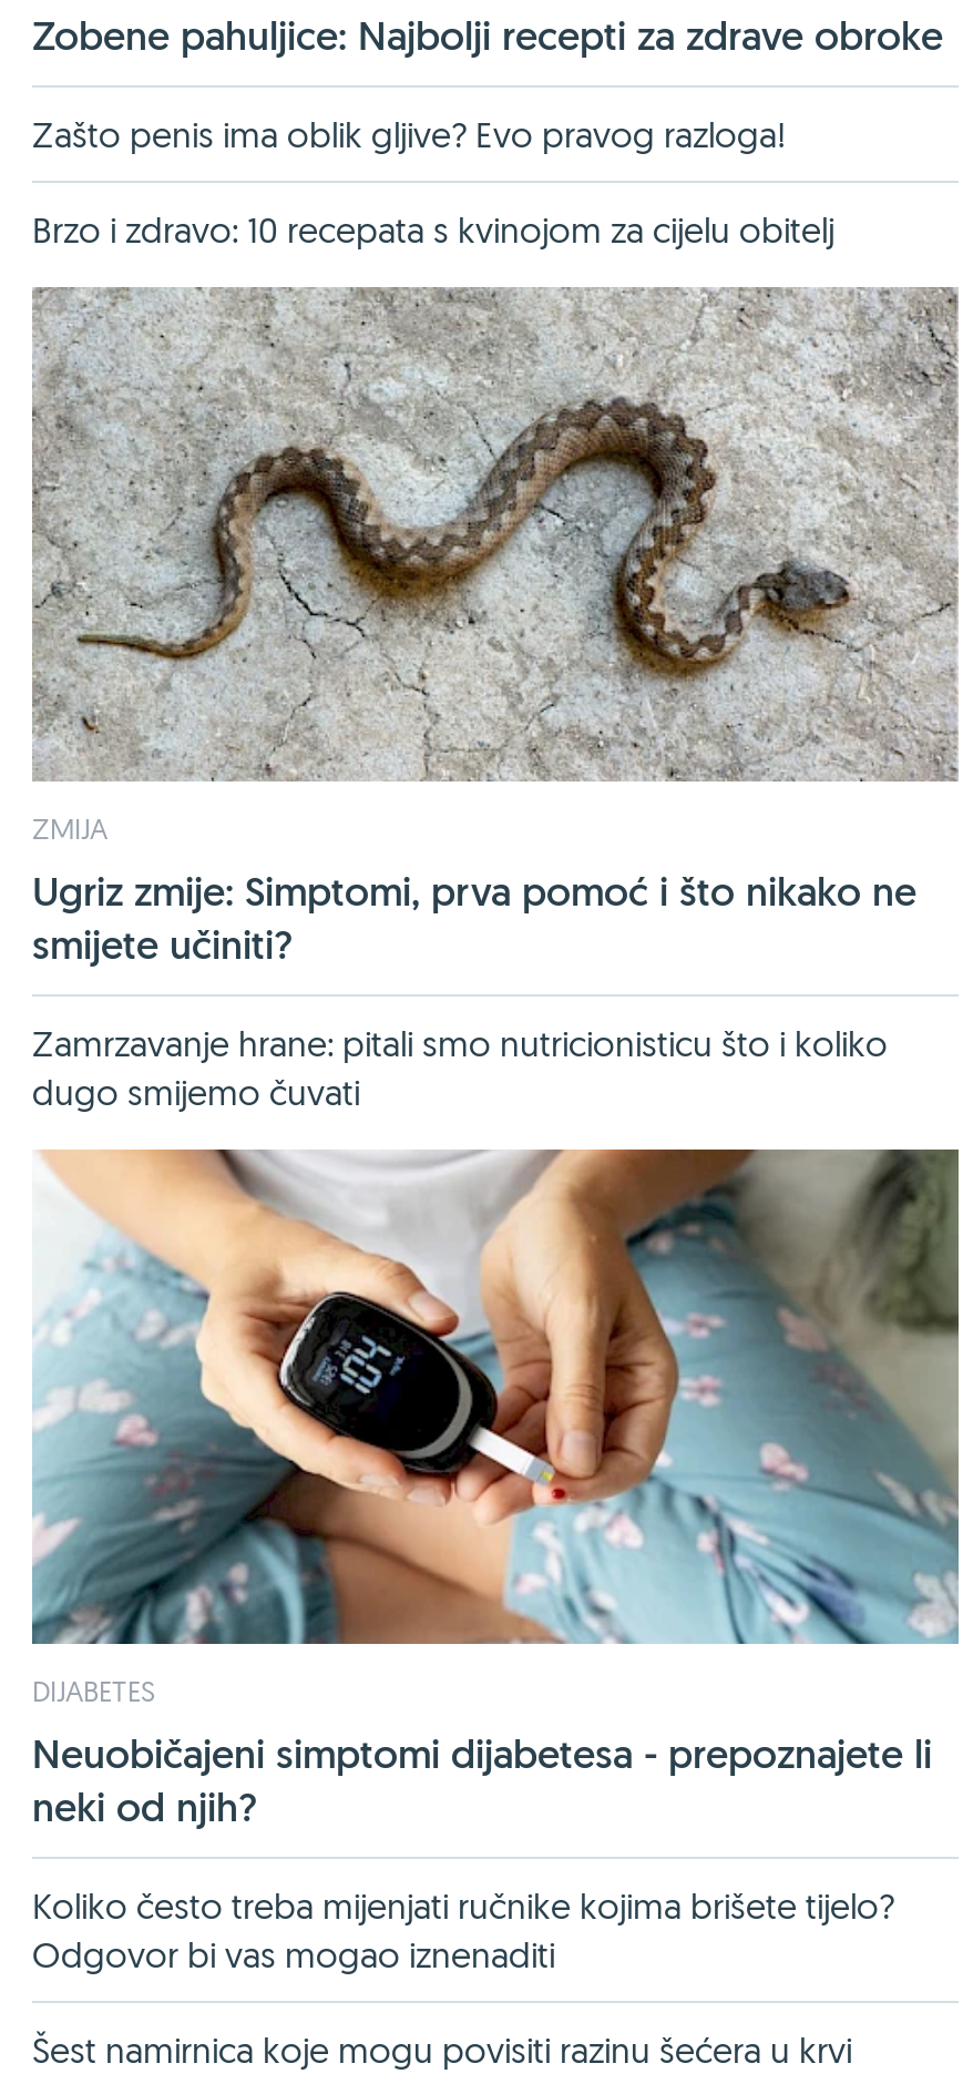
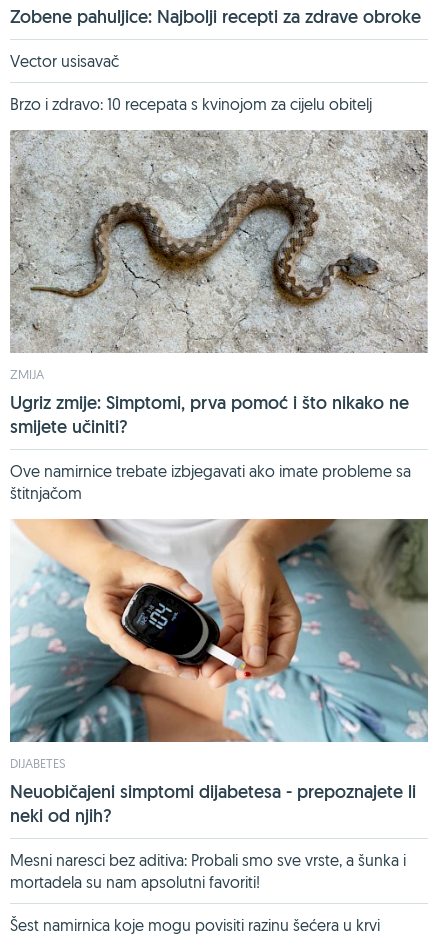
- Zašto penis ima oblik gljive? Evo pravog razloga!
+ Vector usisavač

- Zamrzavanje hrane: pitali smo nutricionisticu što i koliko
- dugo smijemo čuvati
+ Ove namirnice trebate izbjegavati ako imate probleme sa
+ štitnjačom

- Koliko često treba mijenjati ručnike kojima brišete tijelo?
- Odgovor bi vas mogao iznenaditi
+ Mesni naresci bez aditiva: Probali smo sve vrste, a šunka i
+ mortadela su nam apsolutni favoriti!
